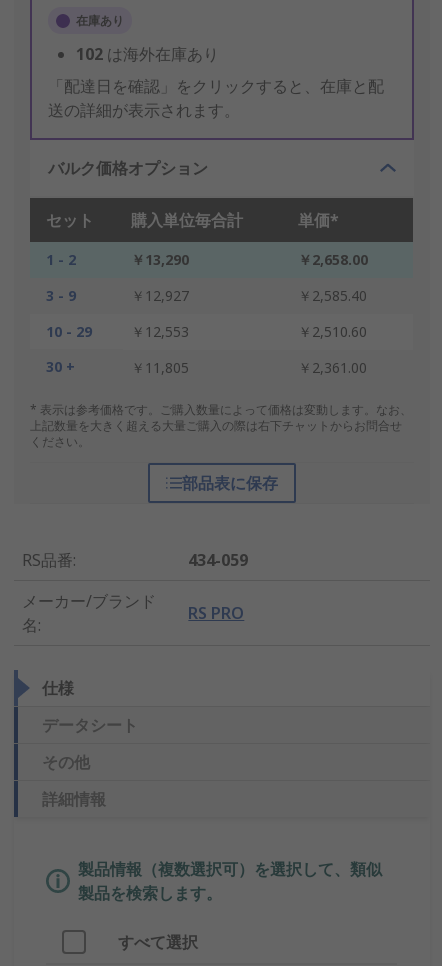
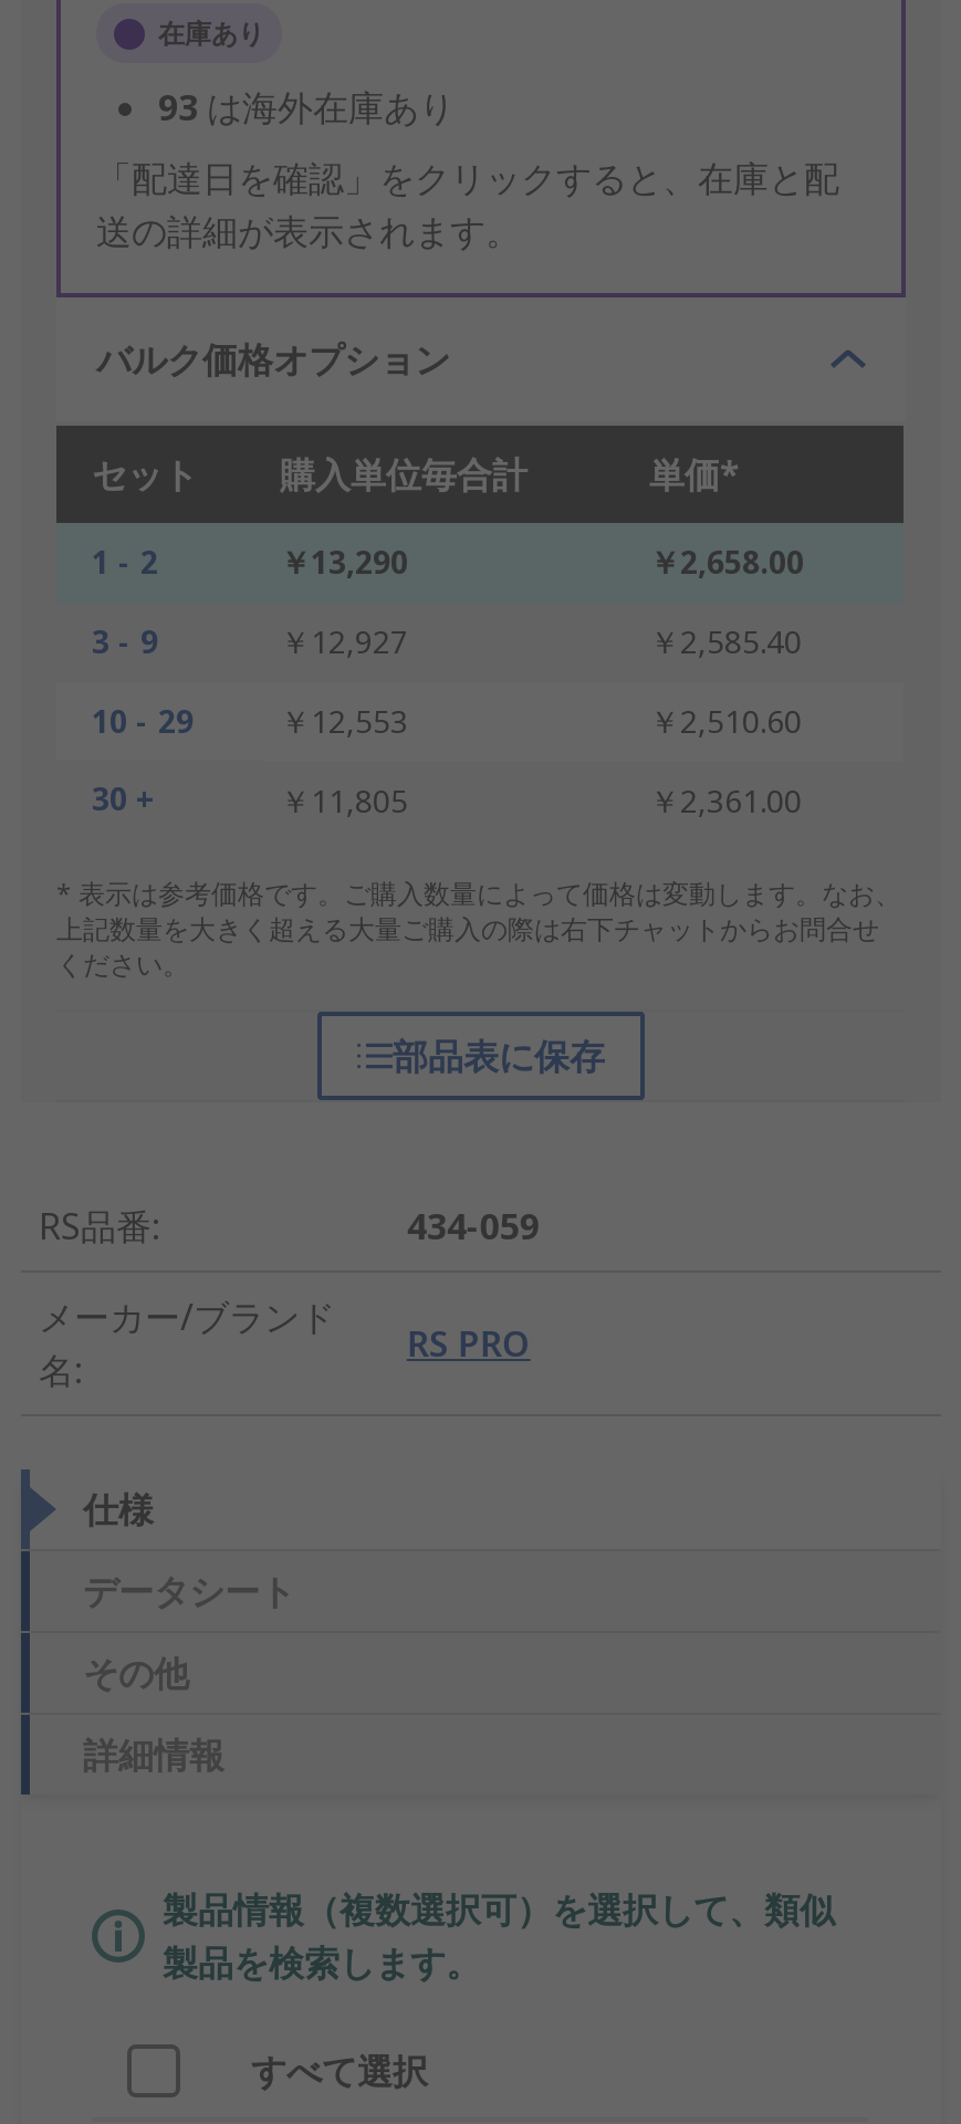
- 102は海外在庫あり
+ 93は海外在庫あり
